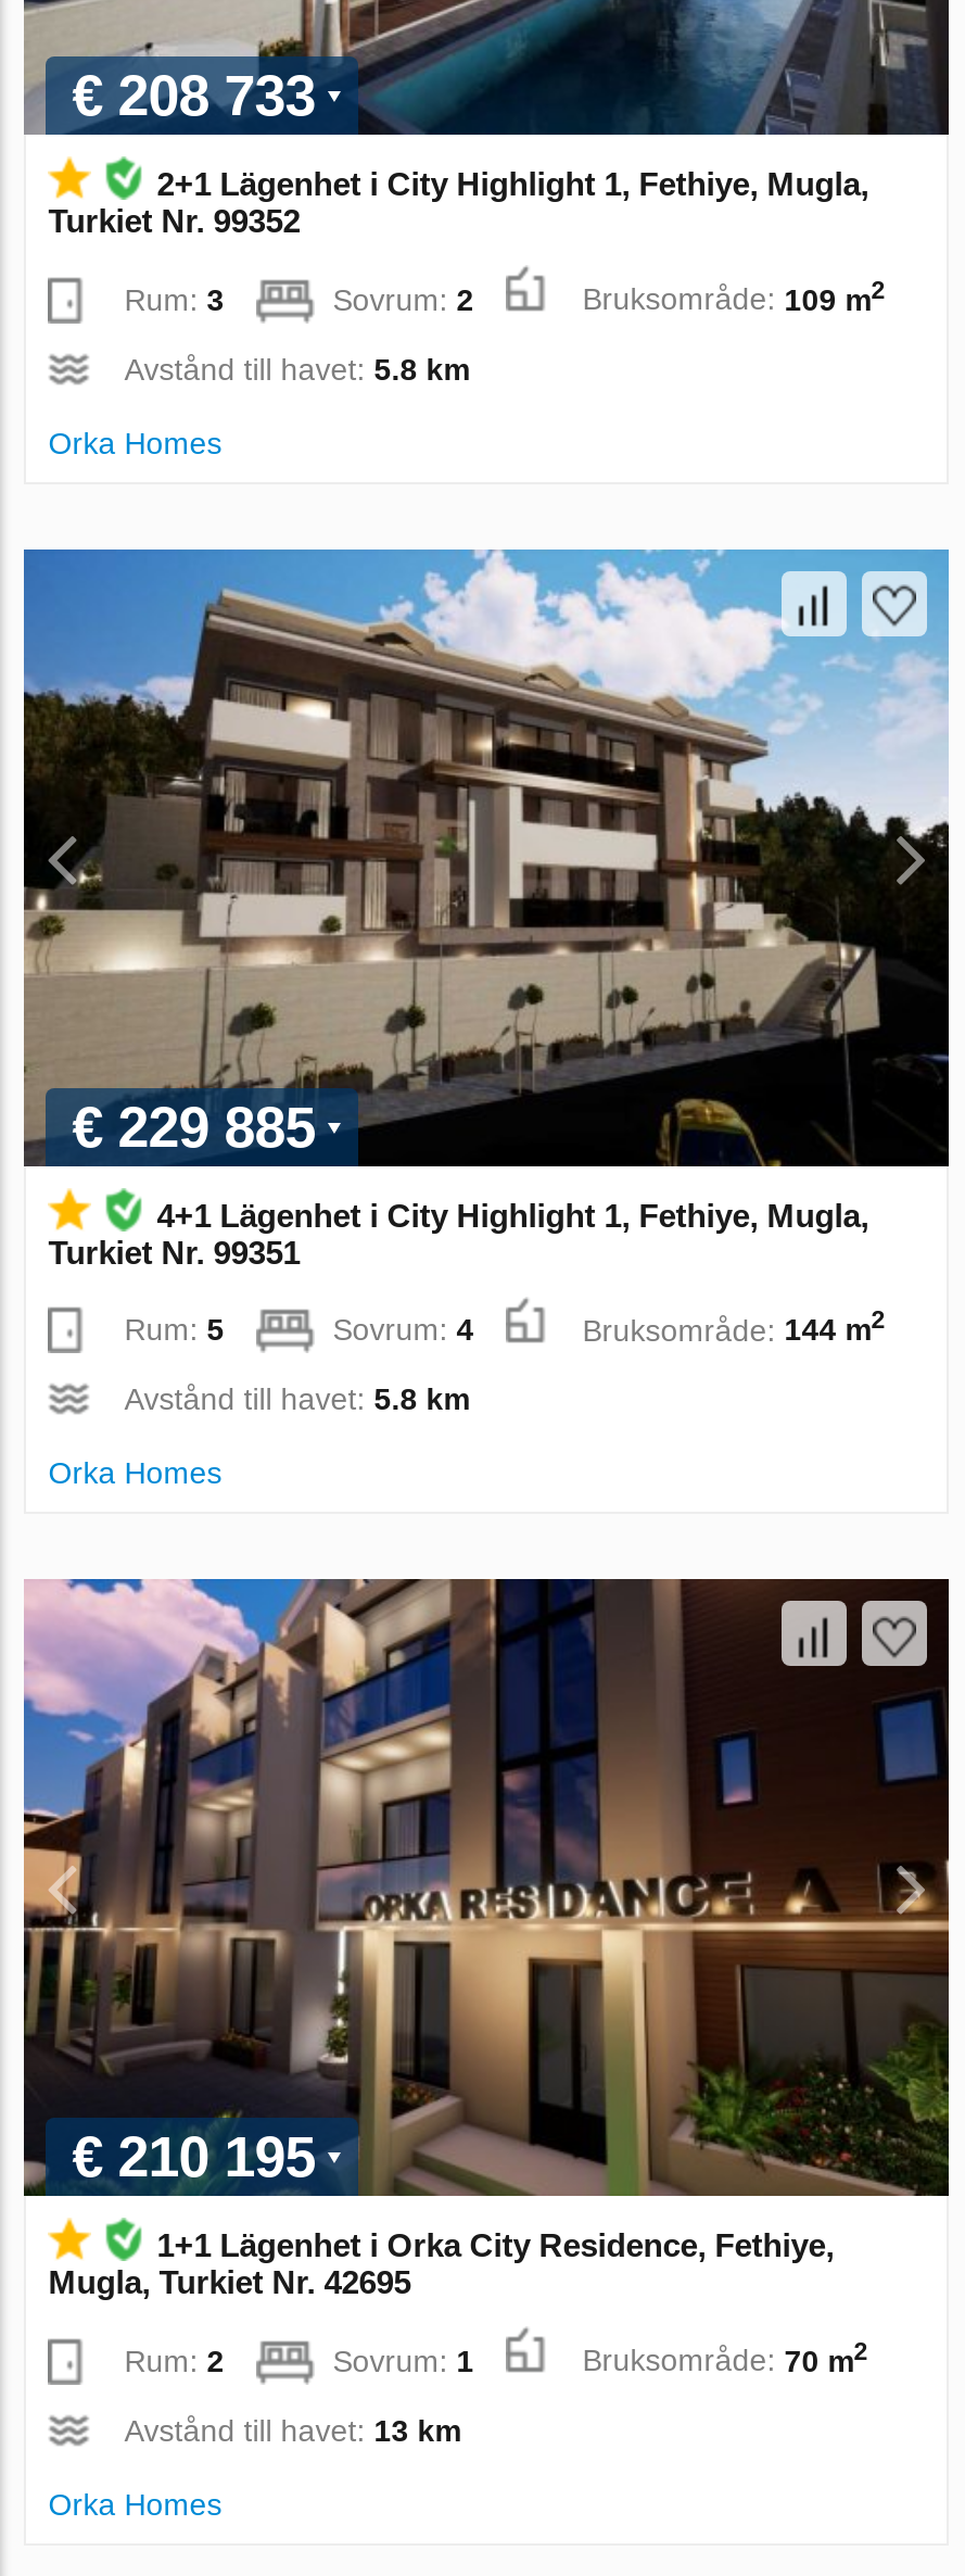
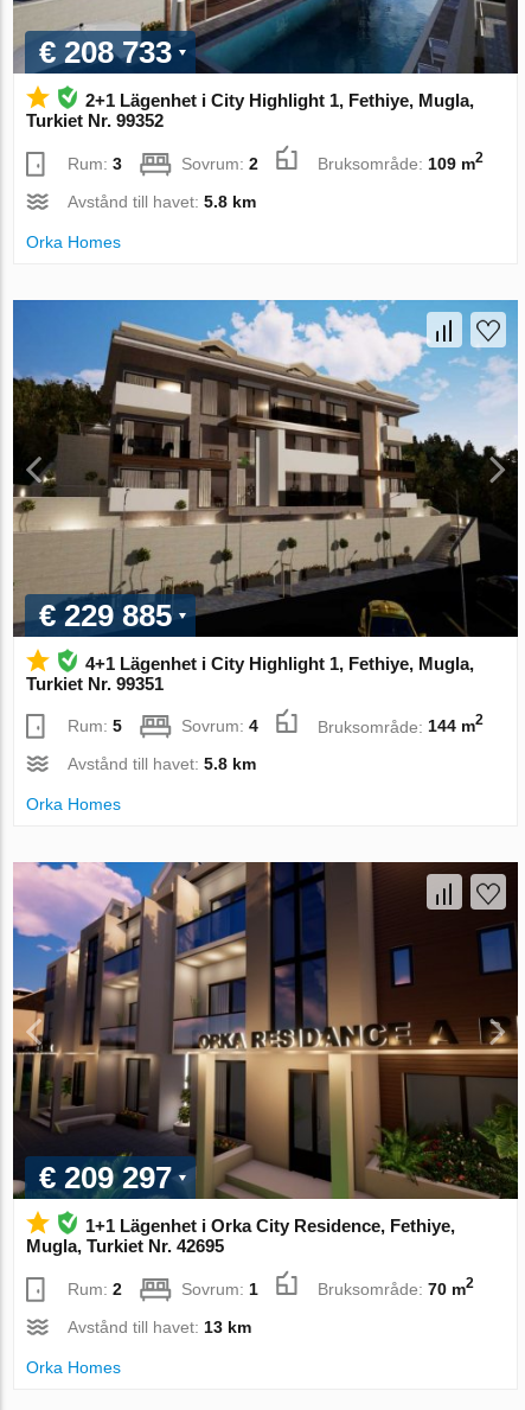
- € 210 195
+ € 209 297
